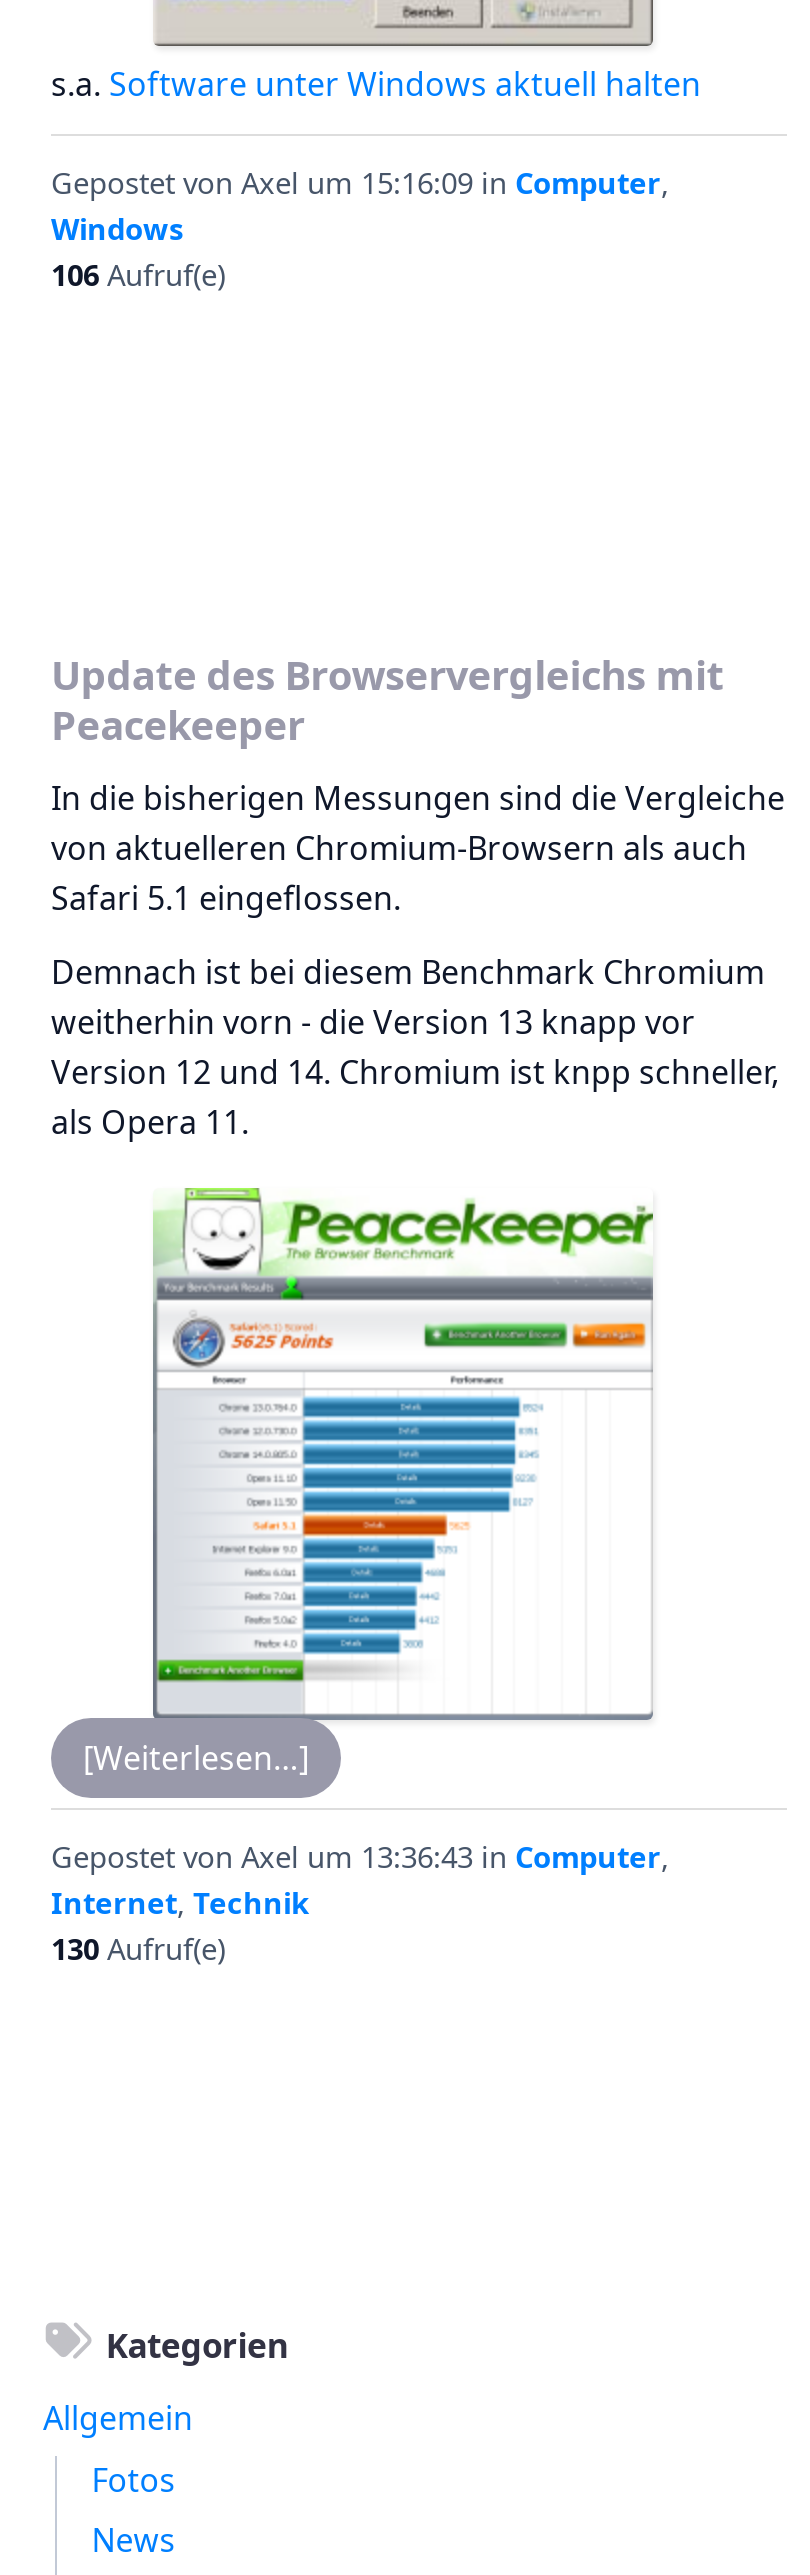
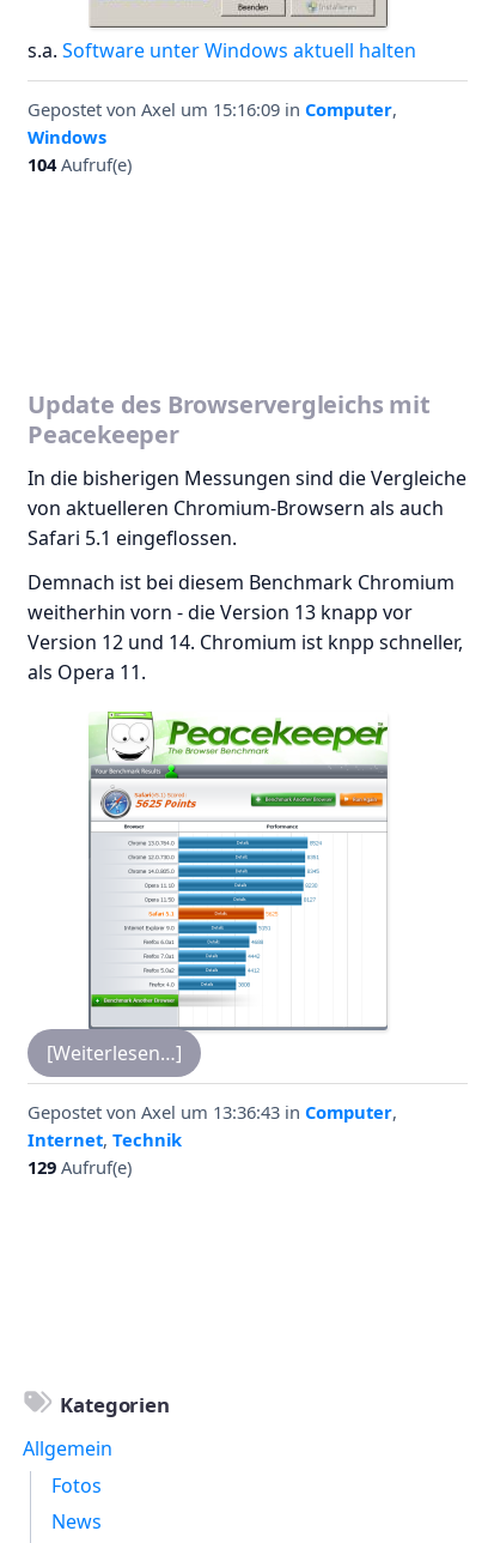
- 106 Aufruf(e)
+ 104 Aufruf(e)

- 130 Aufruf(e)
+ 129 Aufruf(e)
